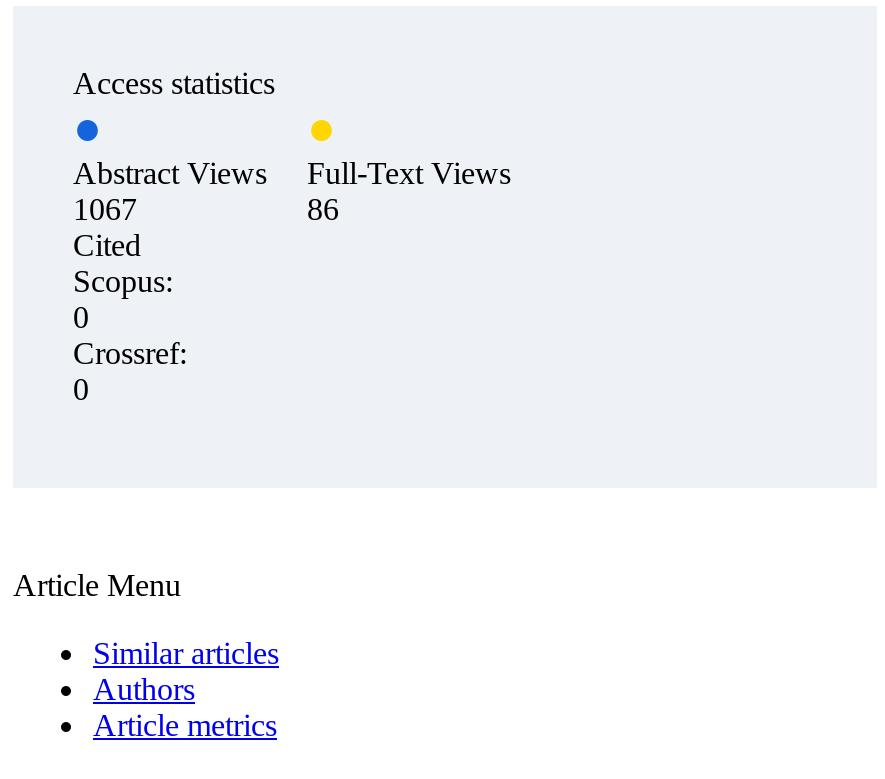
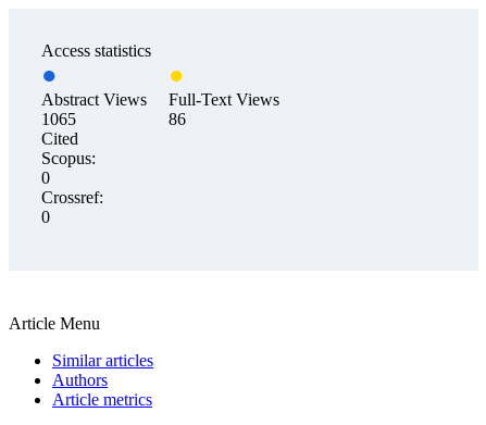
- 1067
+ 1065
